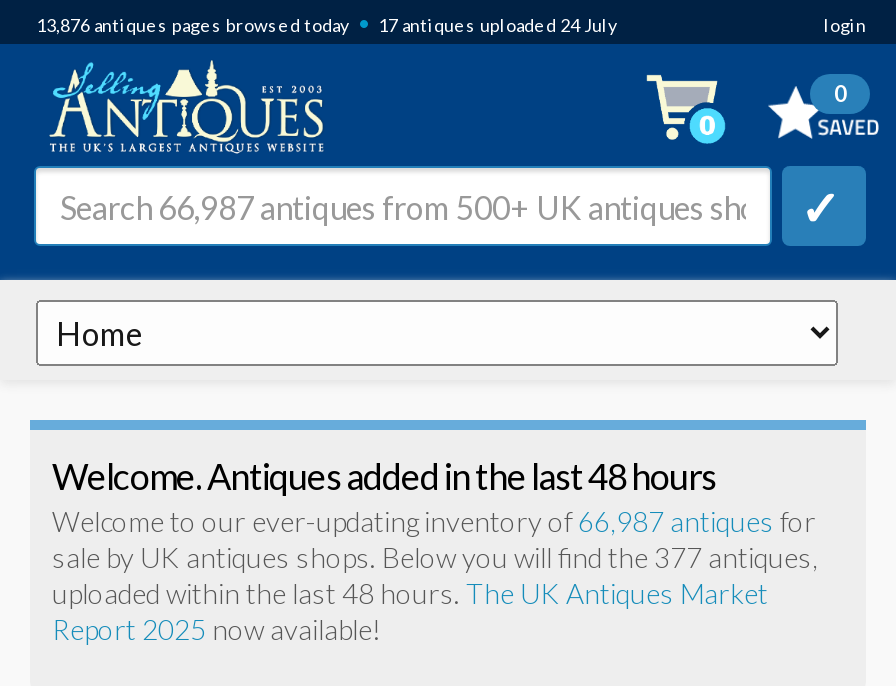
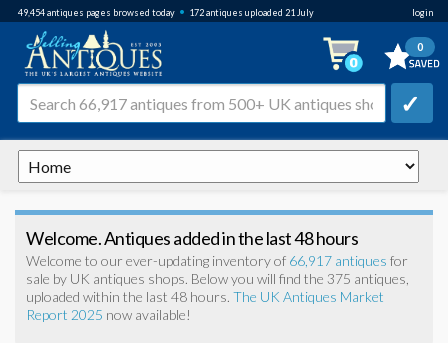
- 13,876antiques pages browsedtoday • 17 antiques uploaded 24 July
+ 49,454antiques pages browsedtoday • 172 antiques uploaded 21 July

- Welcome to our ever-updating inventory of 66,987 antiques for
+ Welcome to our ever-updating inventory of 66,917 antiques for

- sale by UK antiques shops. Below you will find the 377 antiques,
+ sale by UK antiques shops. Below you will find the 375 antiques,
